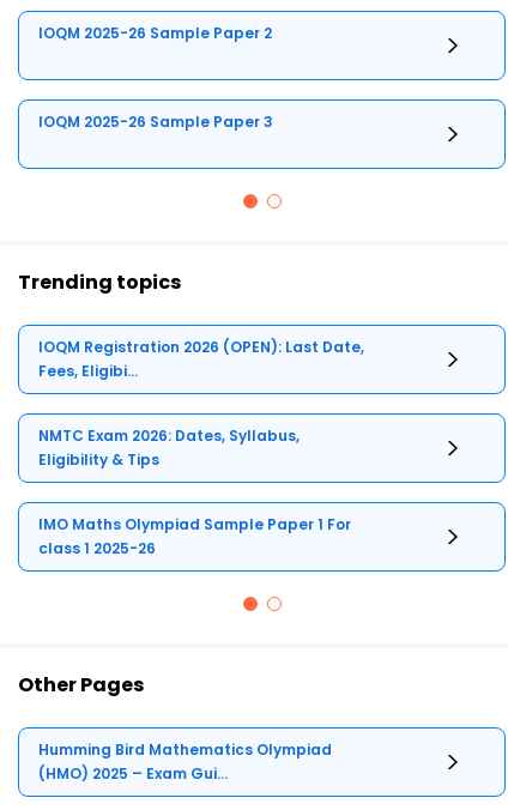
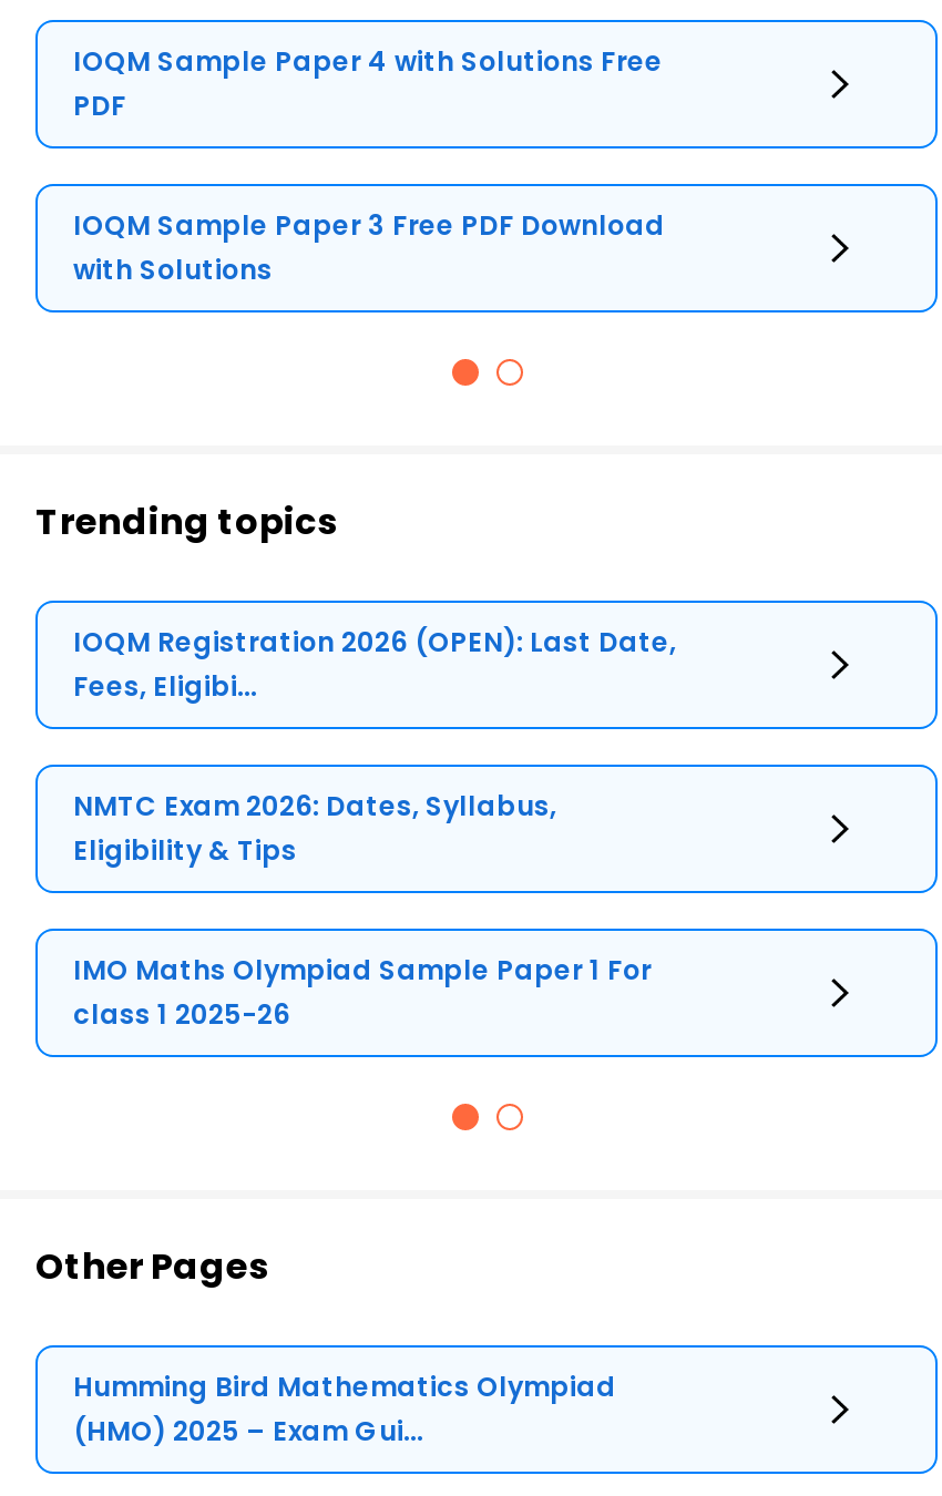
- IOQM 2025-26 Sample Paper 2
+ IOQM Sample Paper 4 with Solutions Free
+ PDF

- IOQM 2025-26 Sample Paper 3
+ IOQM Sample Paper 3 Free PDF Download
+ with Solutions
